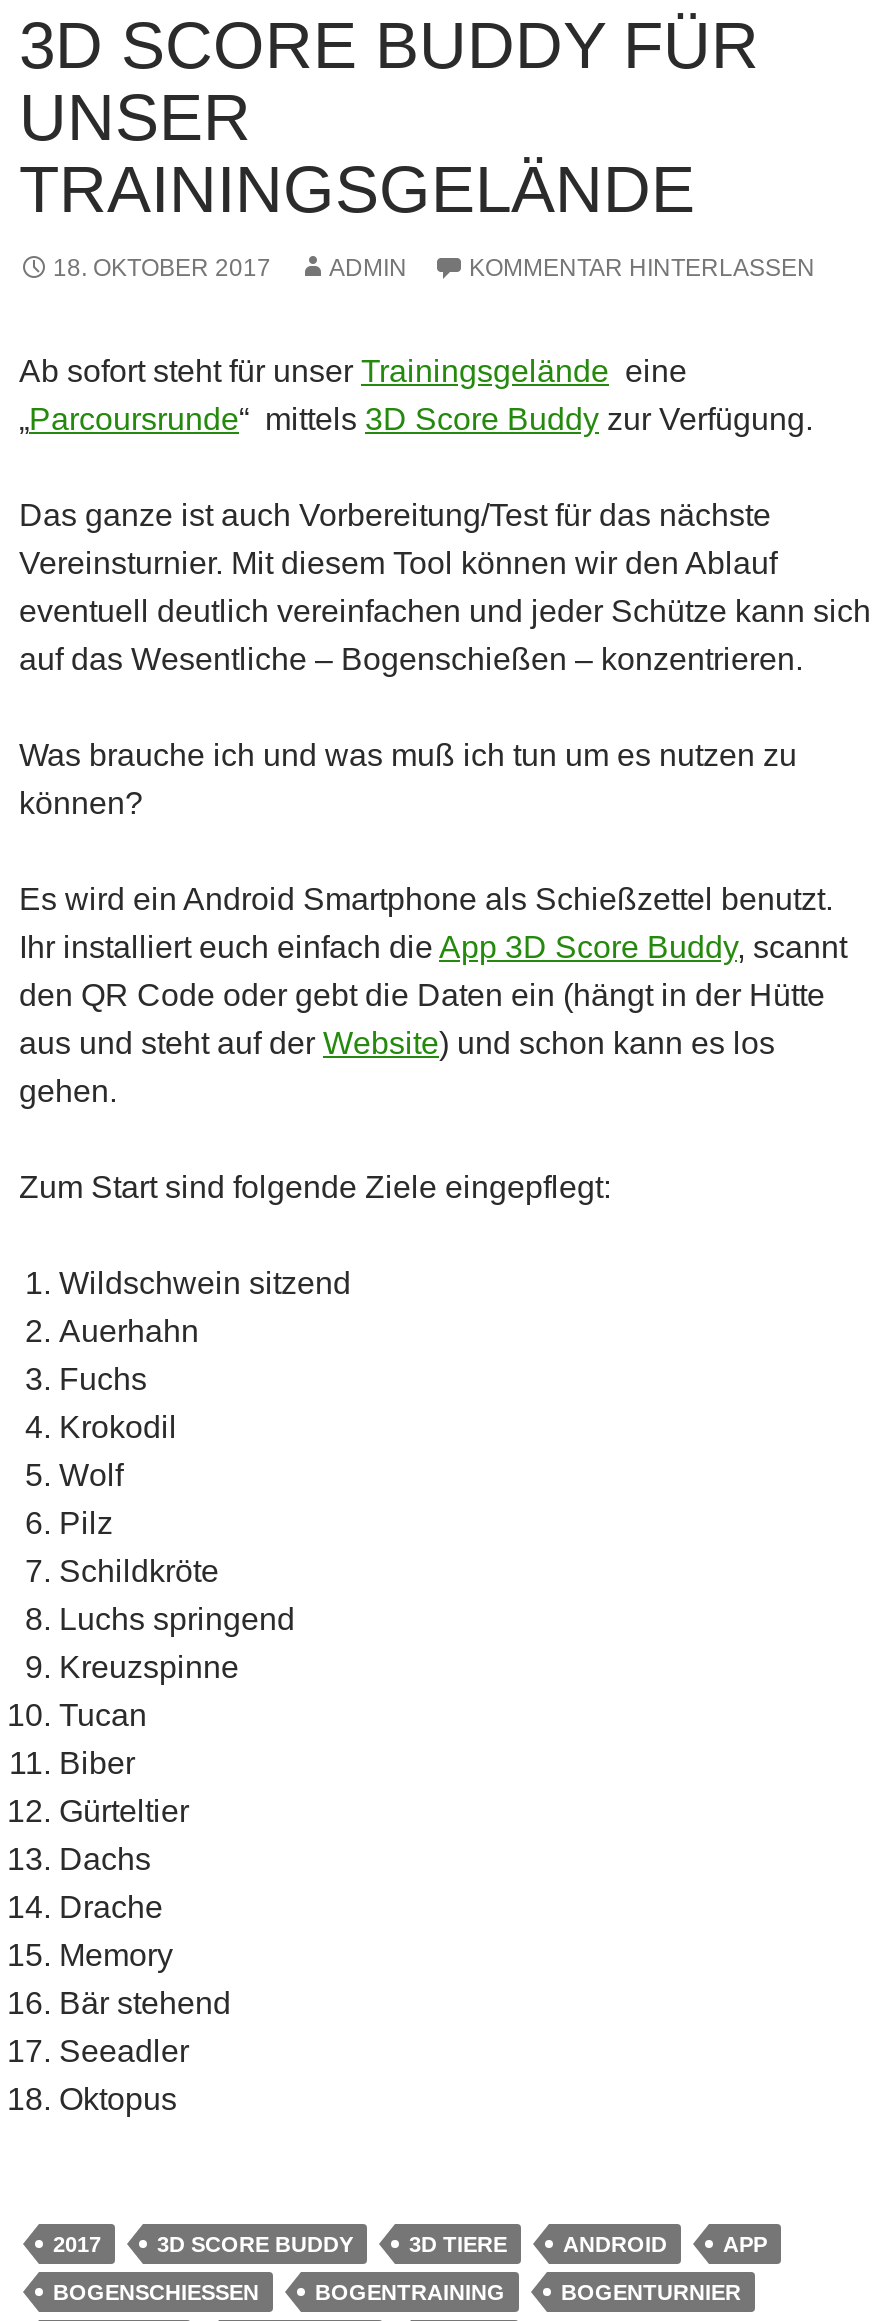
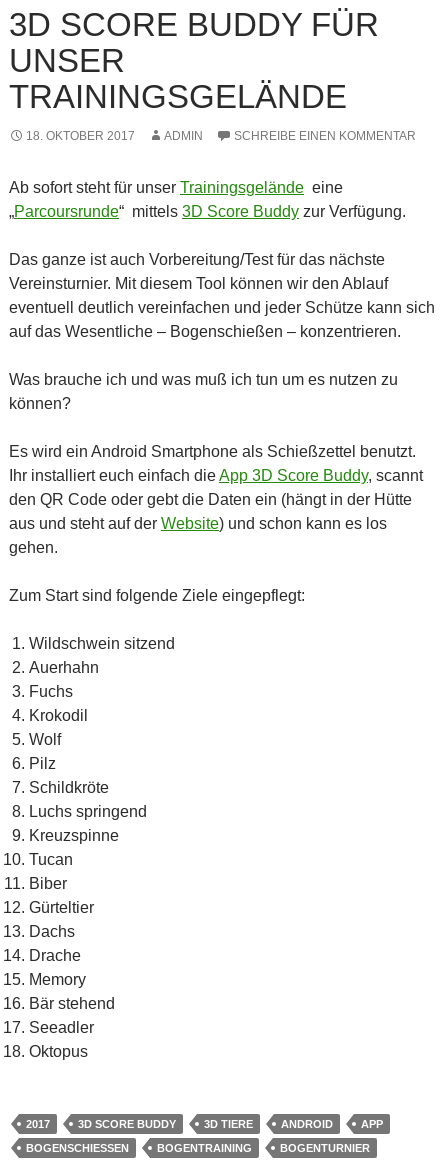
- KOMMENTAR HINTERLASSEN
+ SCHREIBE EINEN KOMMENTAR
